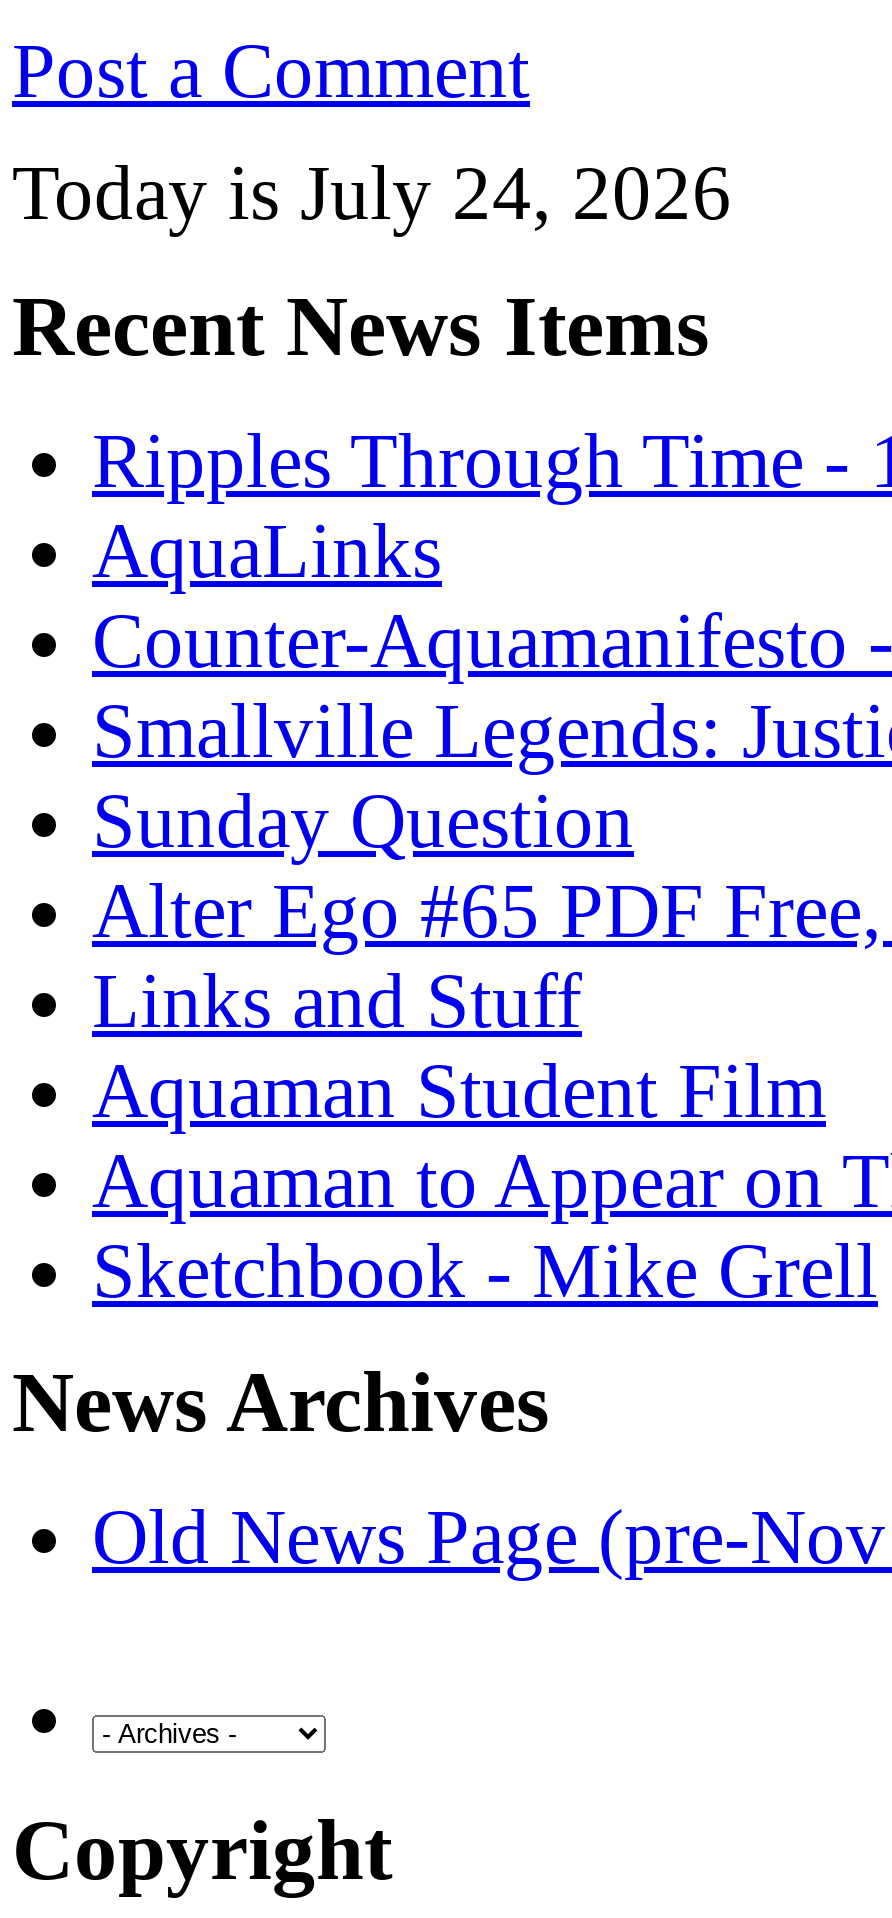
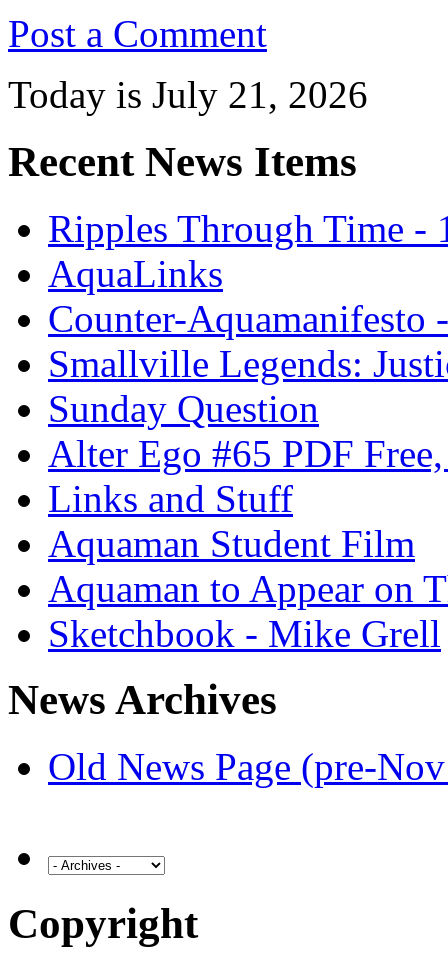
- Today is July 24, 2026
+ Today is July 21, 2026
